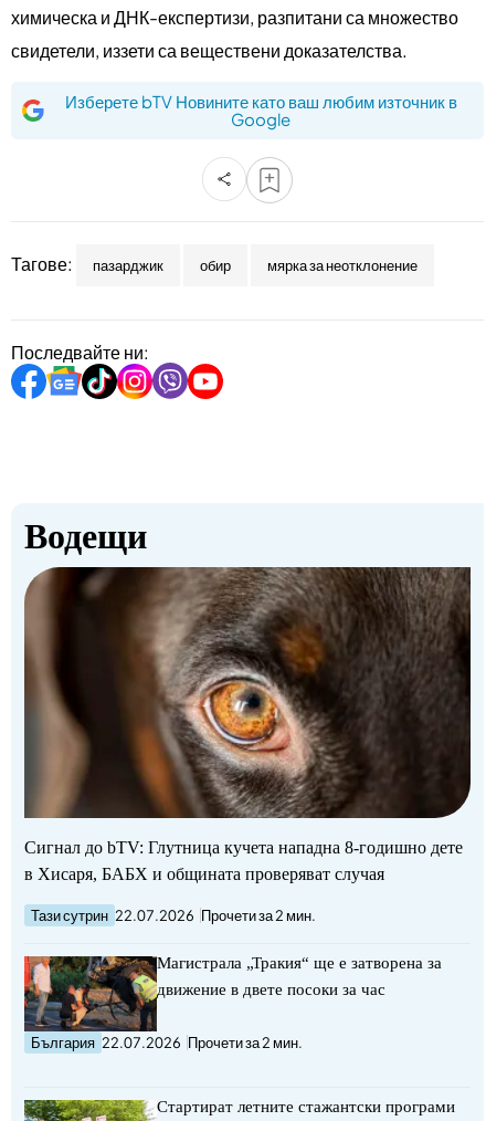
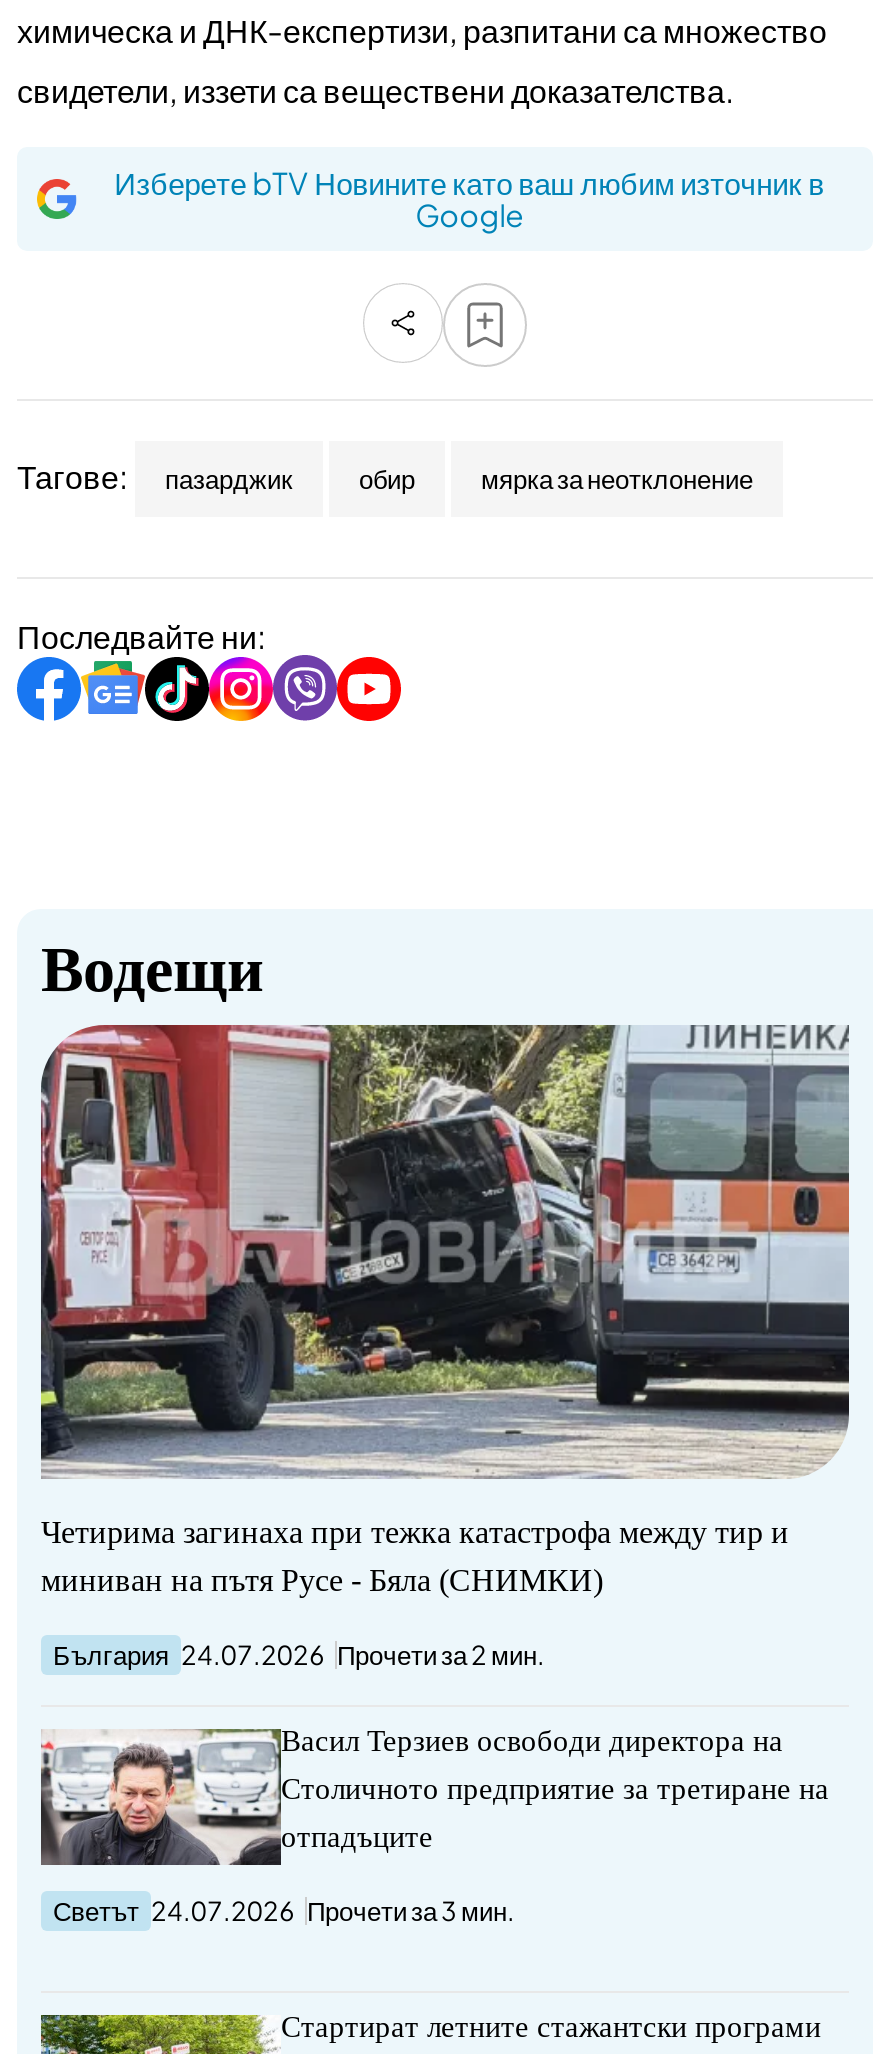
- [image]
- Сигнал до bTV: Глутница кучета нападна 8-годишно дете
- в Хисаря, БАБХ и общината проверяват случая
- Тази сутрин 22.07.2026 Прочети за 2 мин.
- Магистрала „Тракия“ ще е затворена за
- движение в двете посоки за час
- България 22.07.2026 Прочети за 2 мин.
+ [image]
+ Четирима загинаха при тежка катастрофа между тир и
+ миниван на пътя Русе - Бяла (СНИМКИ)
+ България 24.07.2026 Прочети за 2 мин.
+ Васил Терзиев освободи директора на
+ Столичното предприятие за третиране на
+ отпадъците
+ Светът 24.07.2026 Прочети за 3 мин.

- [image]
+ [image]
